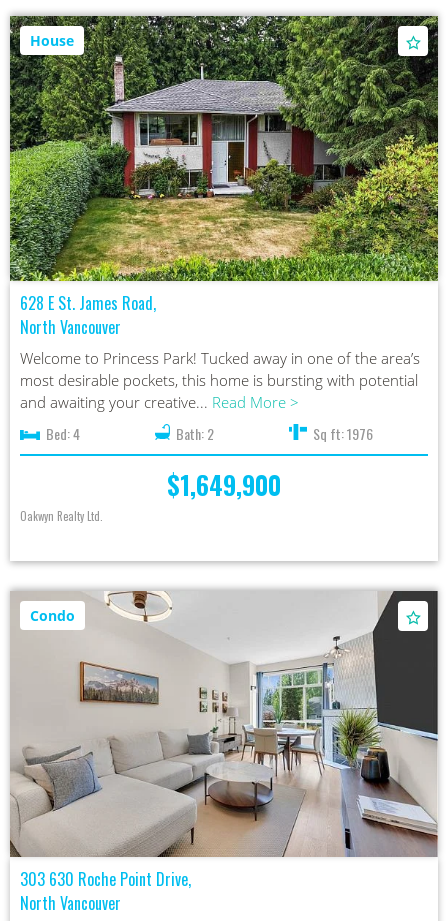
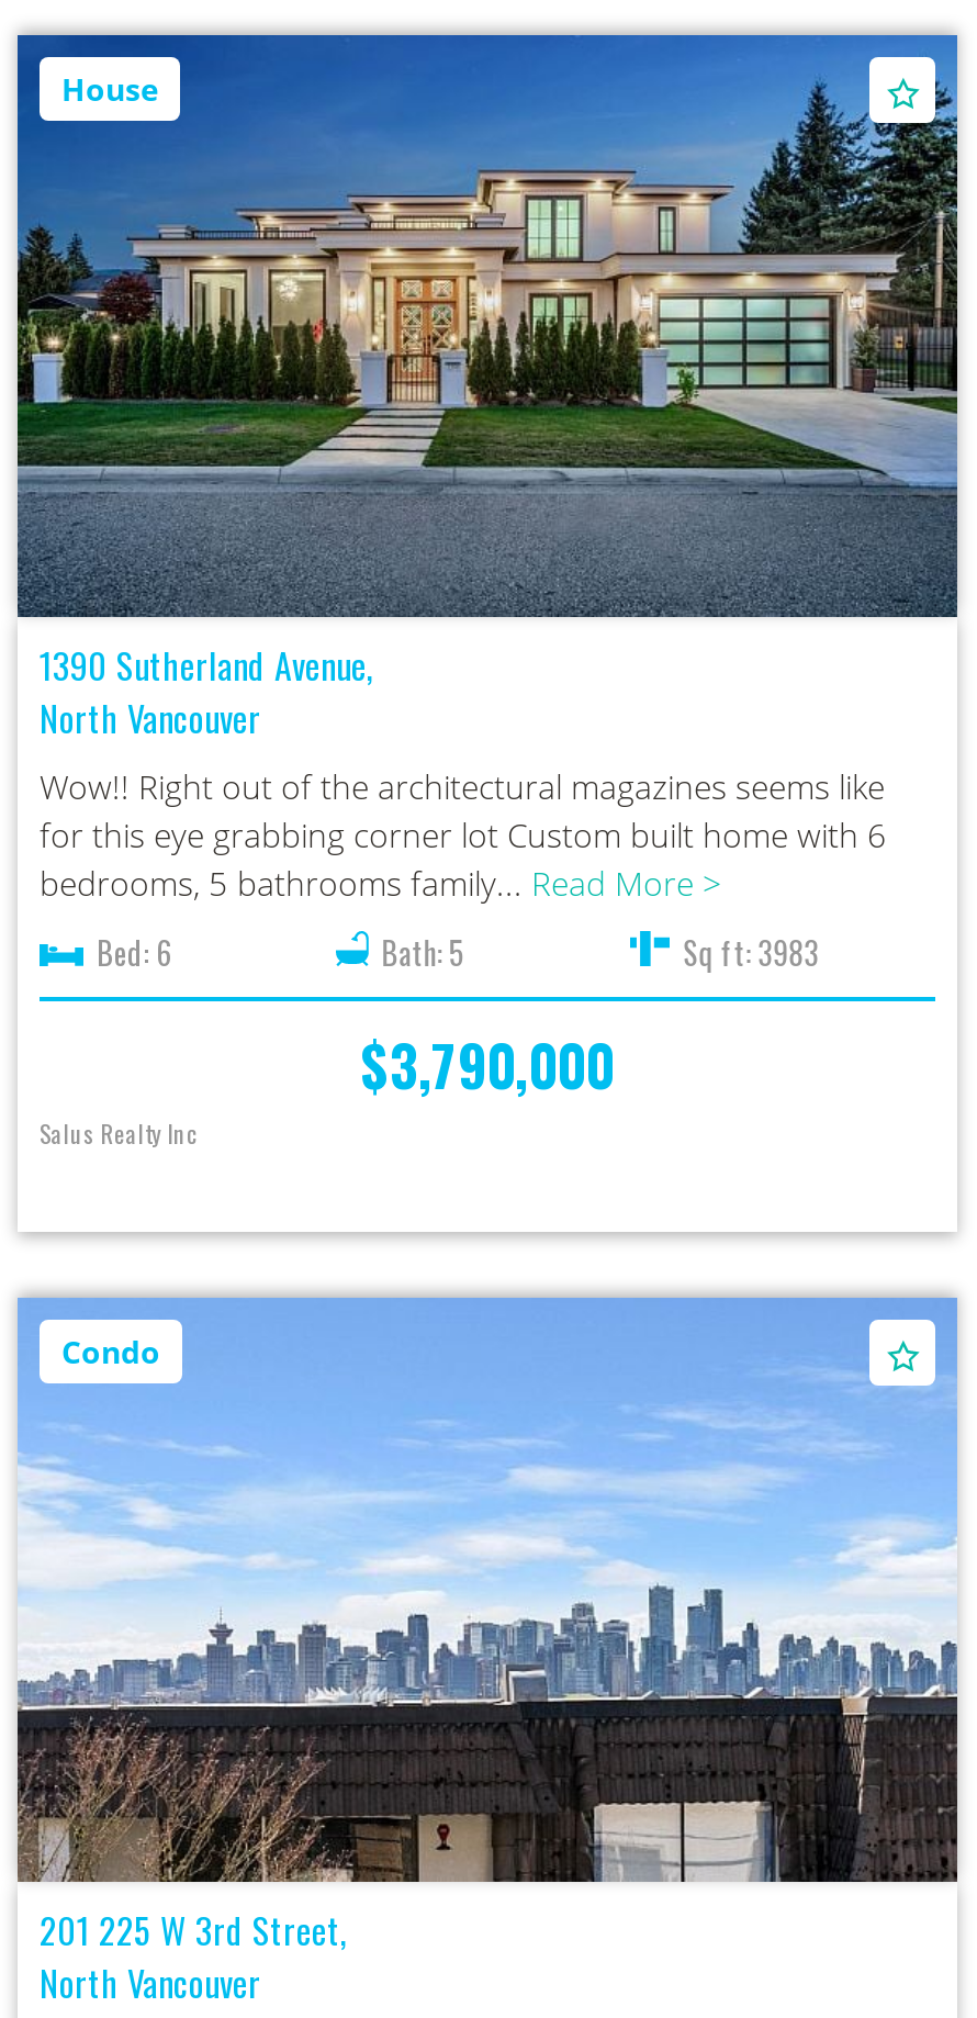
- [image]
- 628 E St. James Road,
+ [image]
+ 1390 Sutherland Avenue,

- Welcome to Princess Park! Tucked away in one of the area’s
- most desirable pockets, this home is bursting with potential
- and awaiting your creative... Read More >
+ Wow!! Right out of the architectural magazines seems like
+ for this eye grabbing corner lot Custom built home with 6
+ bedrooms, 5 bathrooms family... Read More >

- Bed: 4
- Bath: 2
- Sq ft: 1976
+ Bed: 6
+ Bath: 5
+ Sq ft: 3983

- $1,649,900
- Oakwyn Realty Ltd.
+ $3,790,000
+ Salus Realty Inc

- [image]
- 303 630 Roche Point Drive,
+ [image]
+ 201 225 W 3rd Street,
